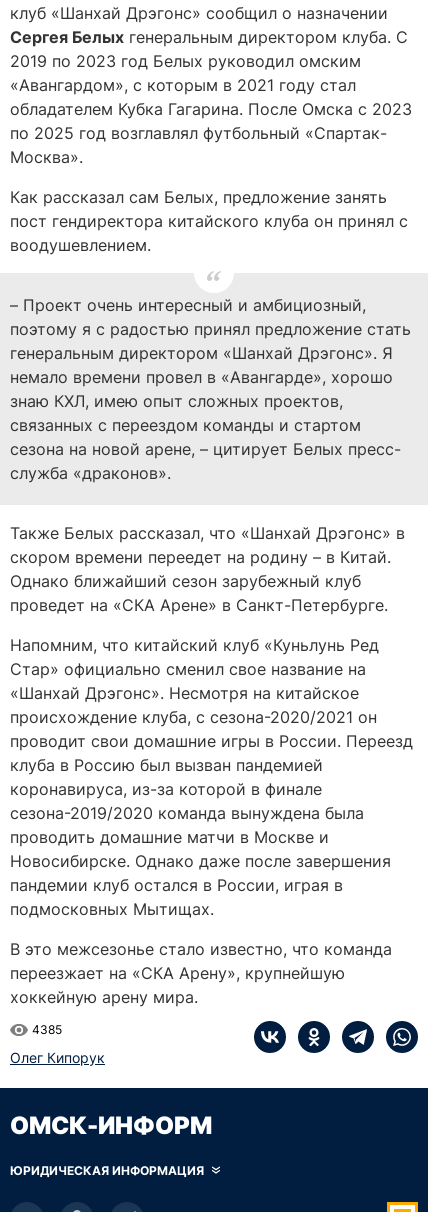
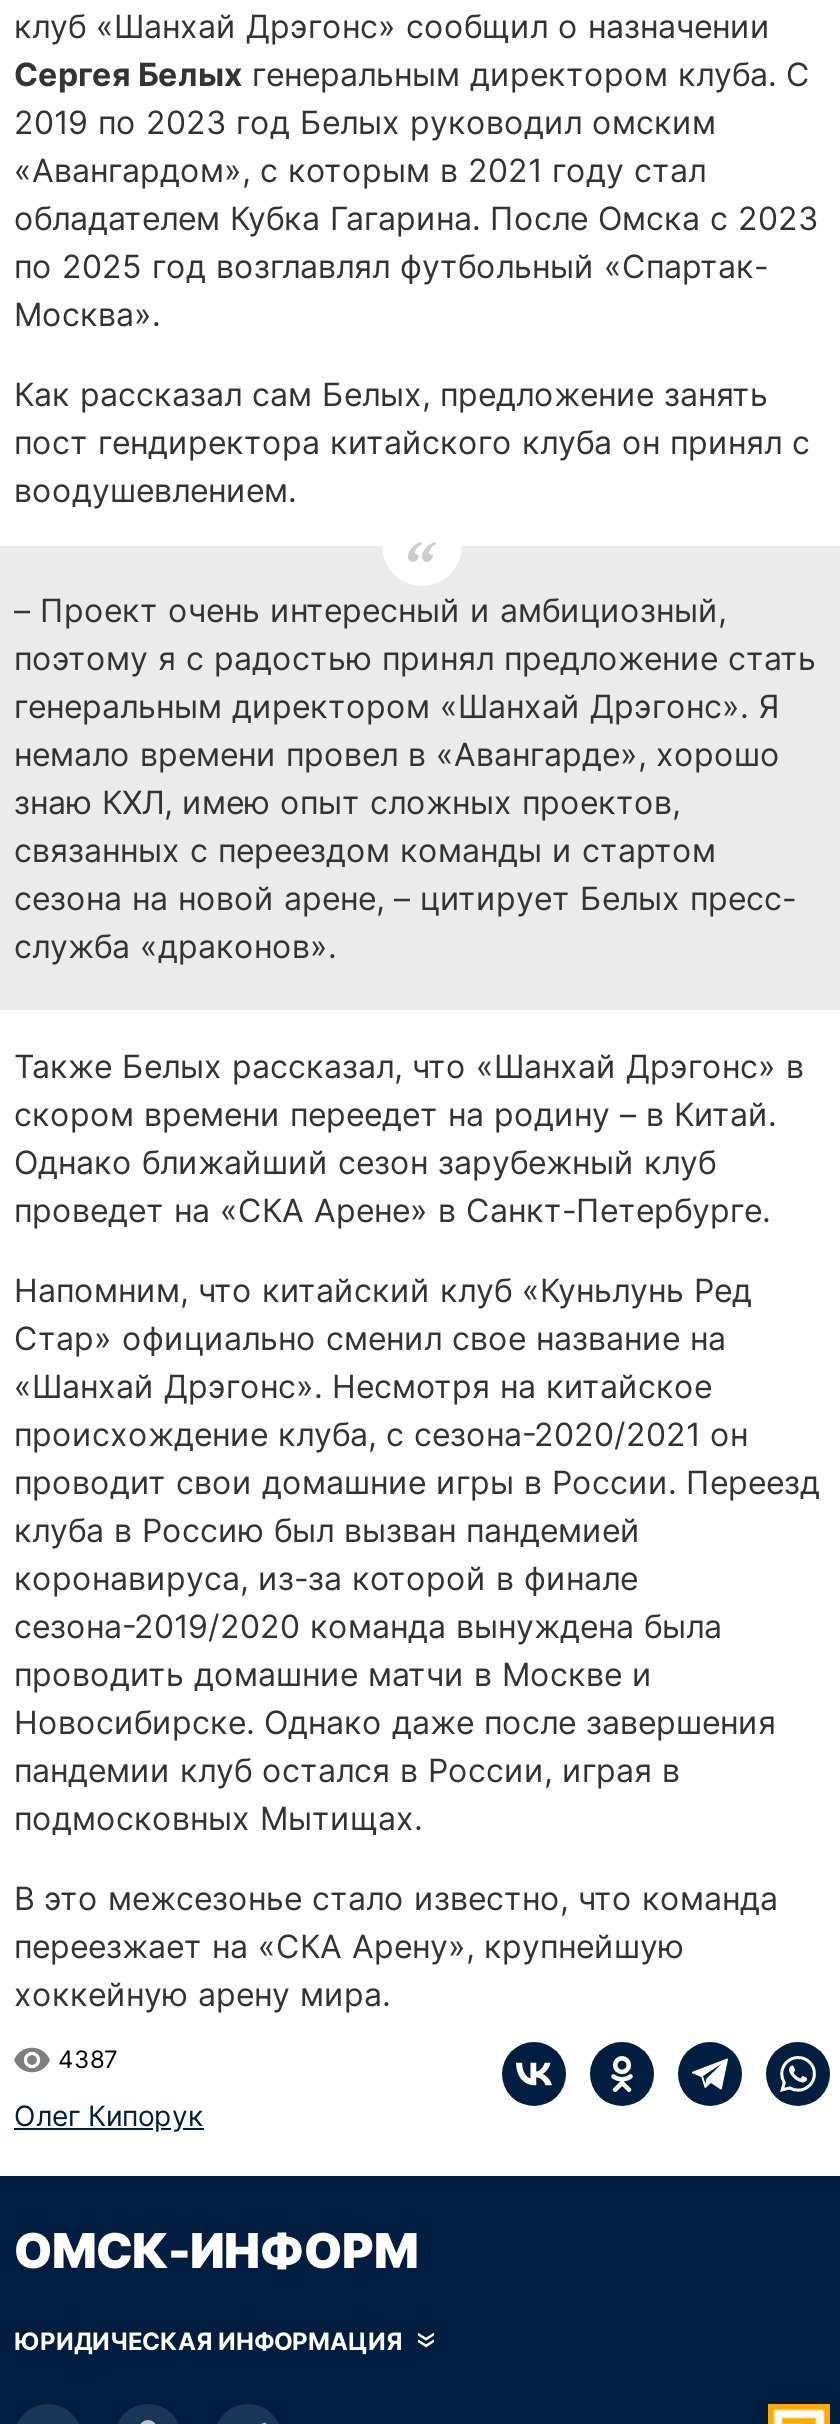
- 4385
+ 4387
